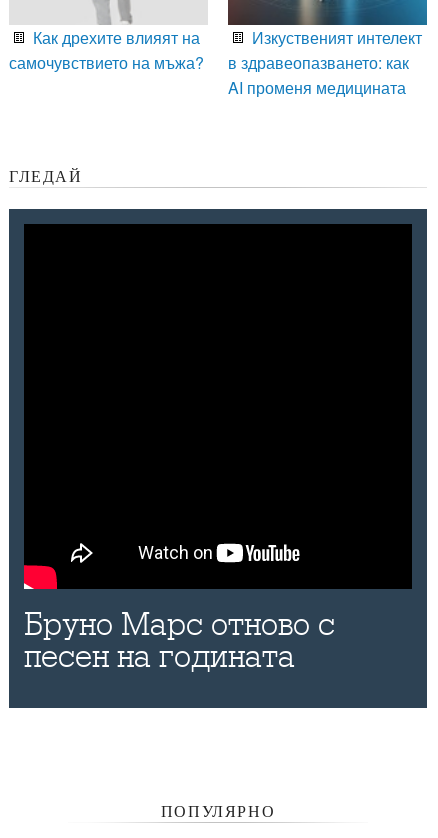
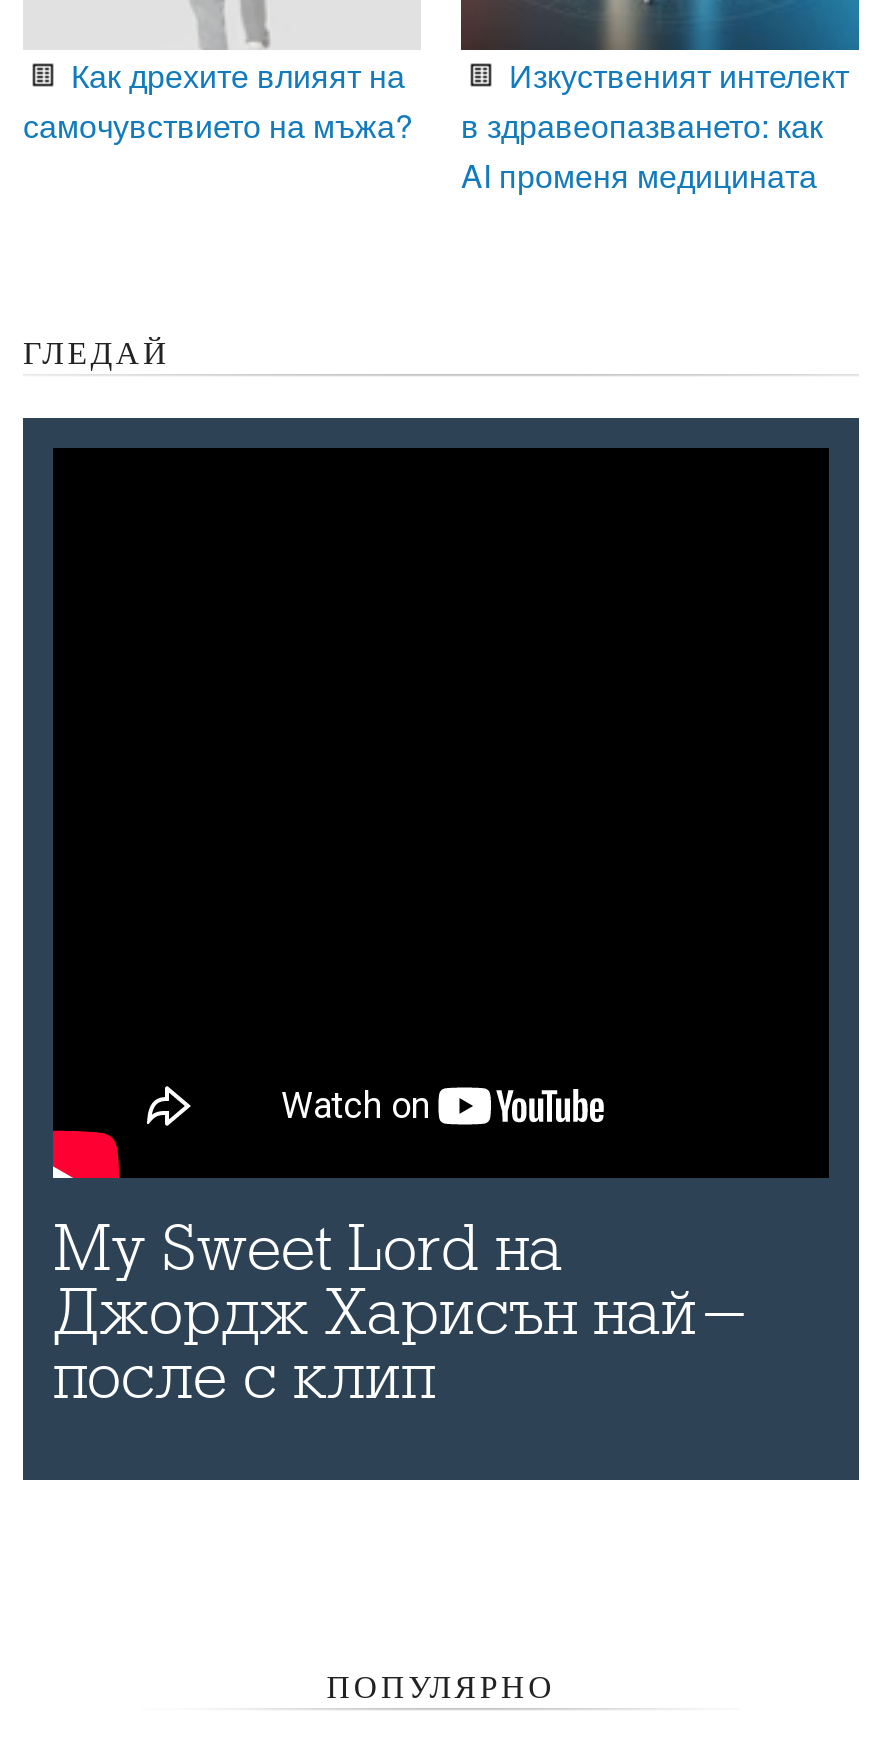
- Бруно Марс отново с
- песен на годината
+ My Sweet Lord на
+ Джордж Харисън най-
+ после с клип
